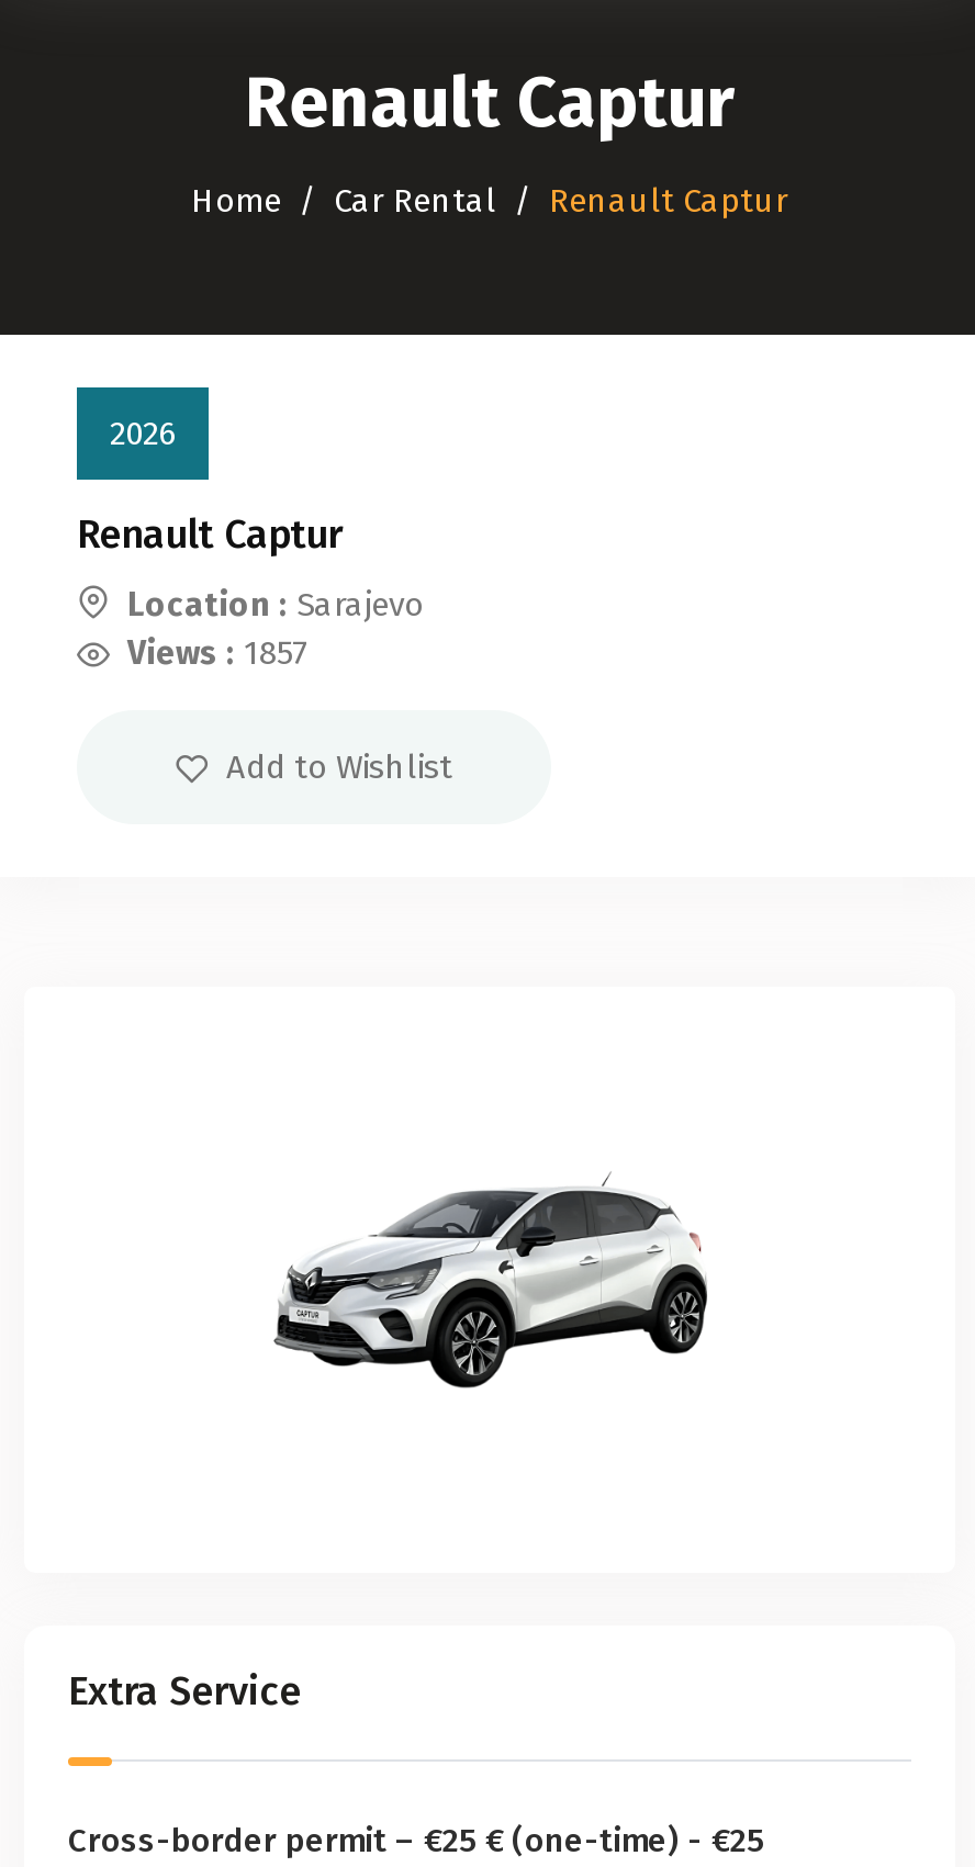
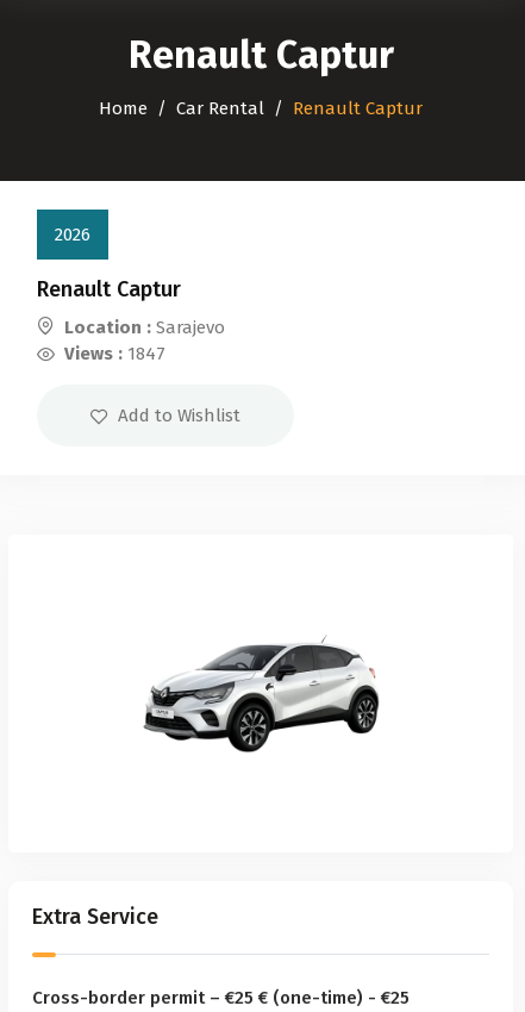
- Views : 1857
+ Views : 1847
